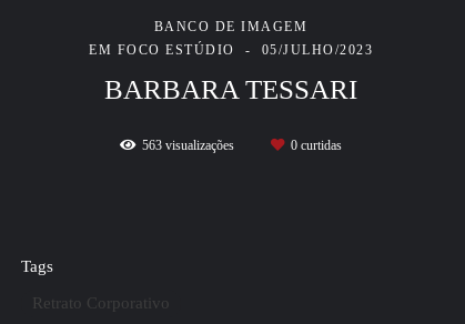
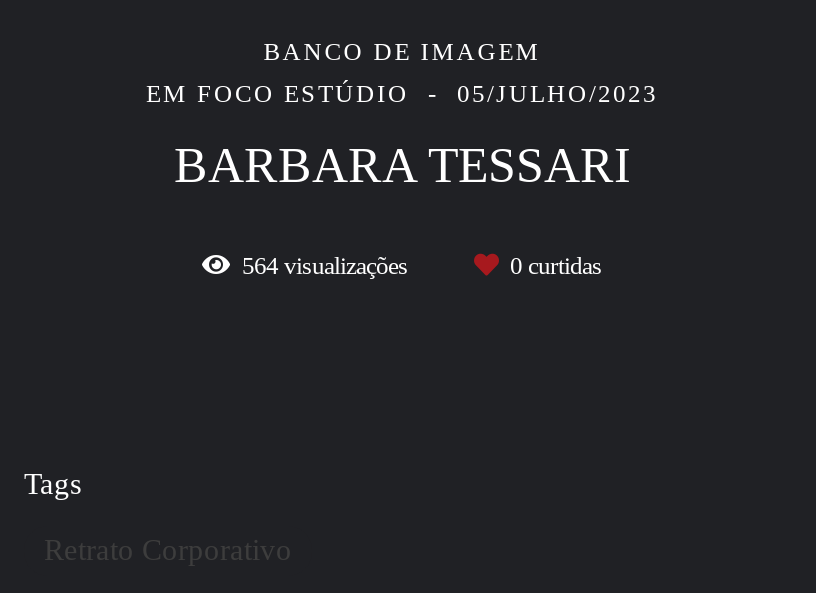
- 563 visualizações
+ 564 visualizações
